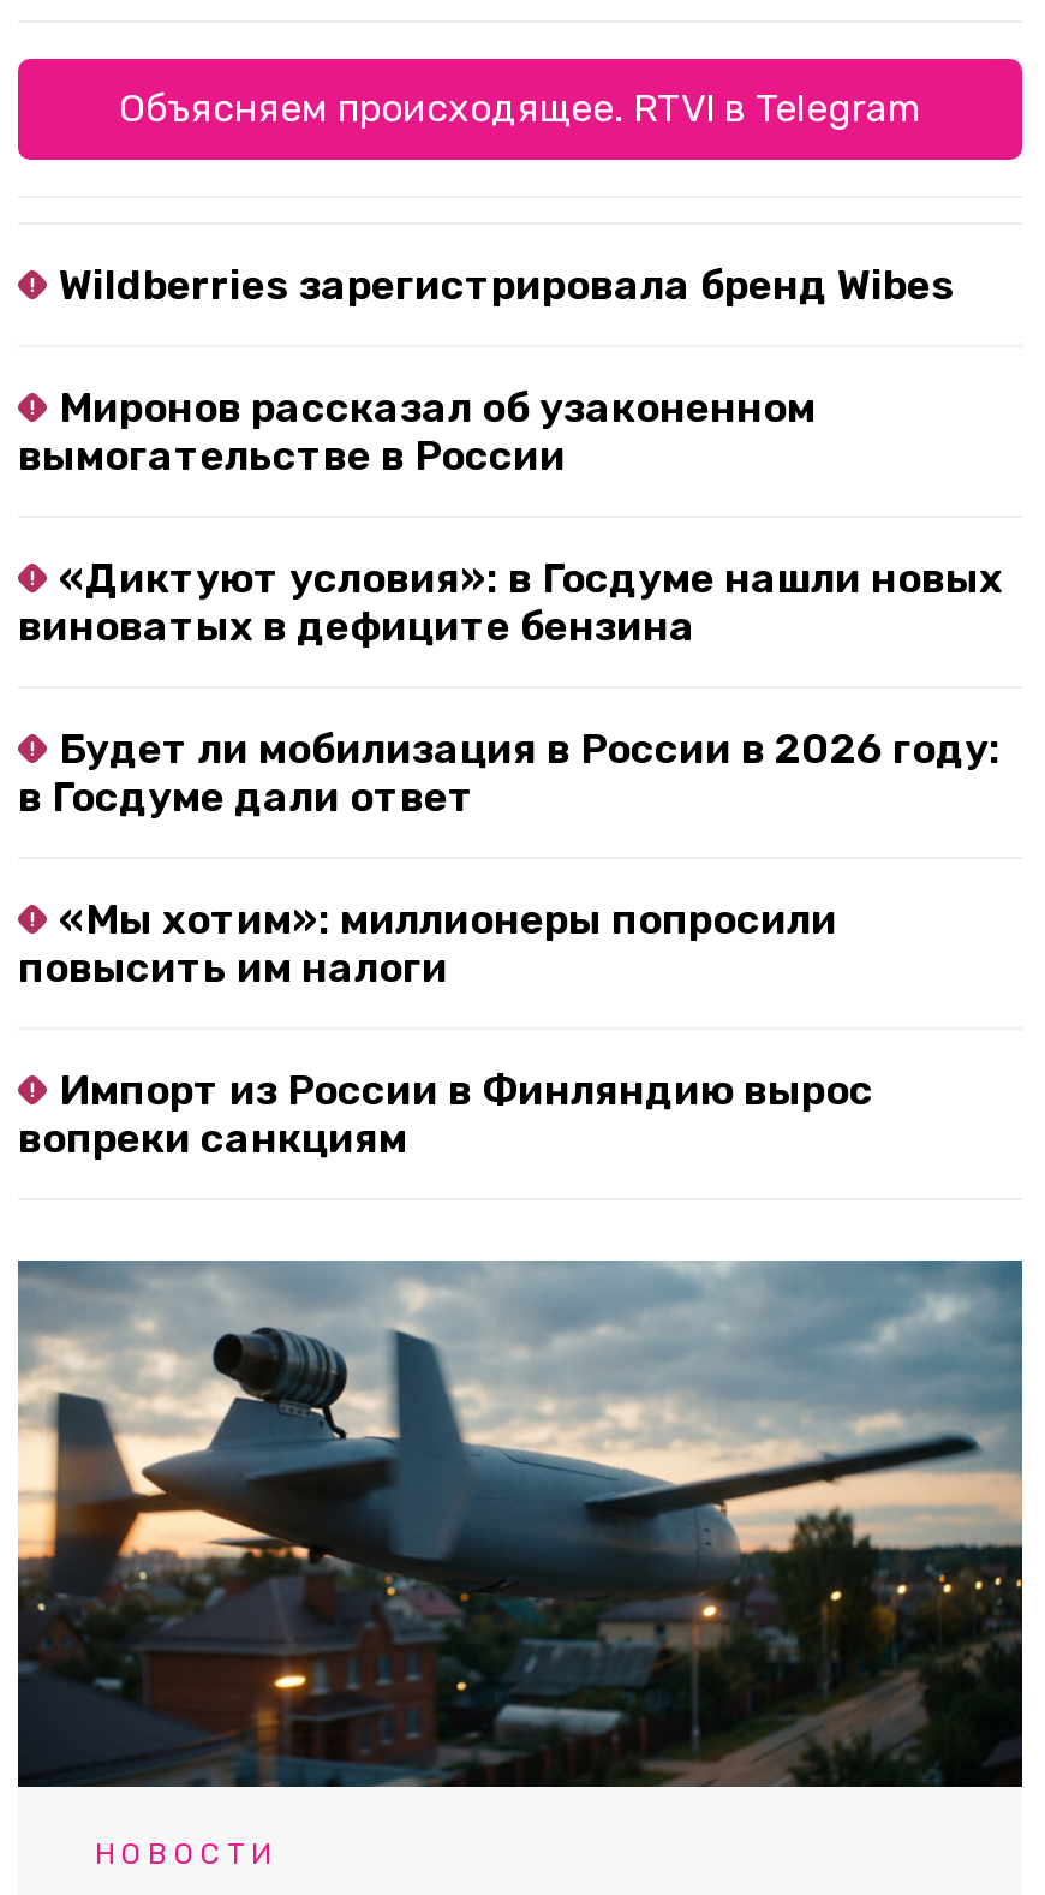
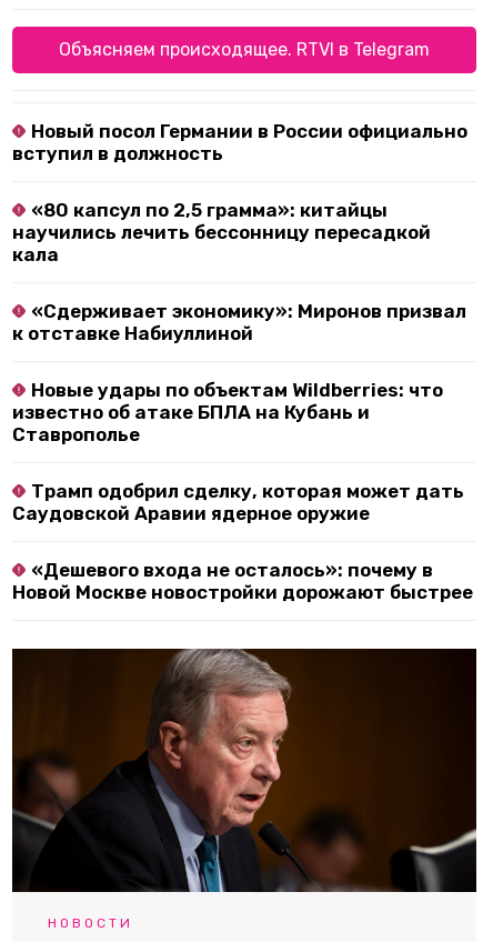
- Wildberries зарегистрировала бренд Wibes
+ Новый посол Германии в России официально
+ вступил в должность

- Миронов рассказал об узаконенном
- вымогательстве в России
+ «80 капсул по 2,5 грамма»: китайцы
+ научились лечить бессонницу пересадкой
+ кала

- «Диктуют условия»: в Госдуме нашли новых
- виноватых в дефиците бензина
+ «Сдерживает экономику»: Миронов призвал
+ к отставке Набиуллиной

- Будет ли мобилизация в России в 2026 году:
- в Госдуме дали ответ
+ Новые удары по объектам Wildberries: что
+ известно об атаке БПЛА на Кубань и
+ Ставрополье

- «Мы хотим»: миллионеры попросили
- повысить им налоги
+ Трамп одобрил сделку, которая может дать
+ Саудовской Аравии ядерное оружие

- Импорт из России в Финляндию вырос
- вопреки санкциям
+ «Дешевого входа не осталось»: почему в
+ Новой Москве новостройки дорожают быстрее

- [image]
+ [image]
